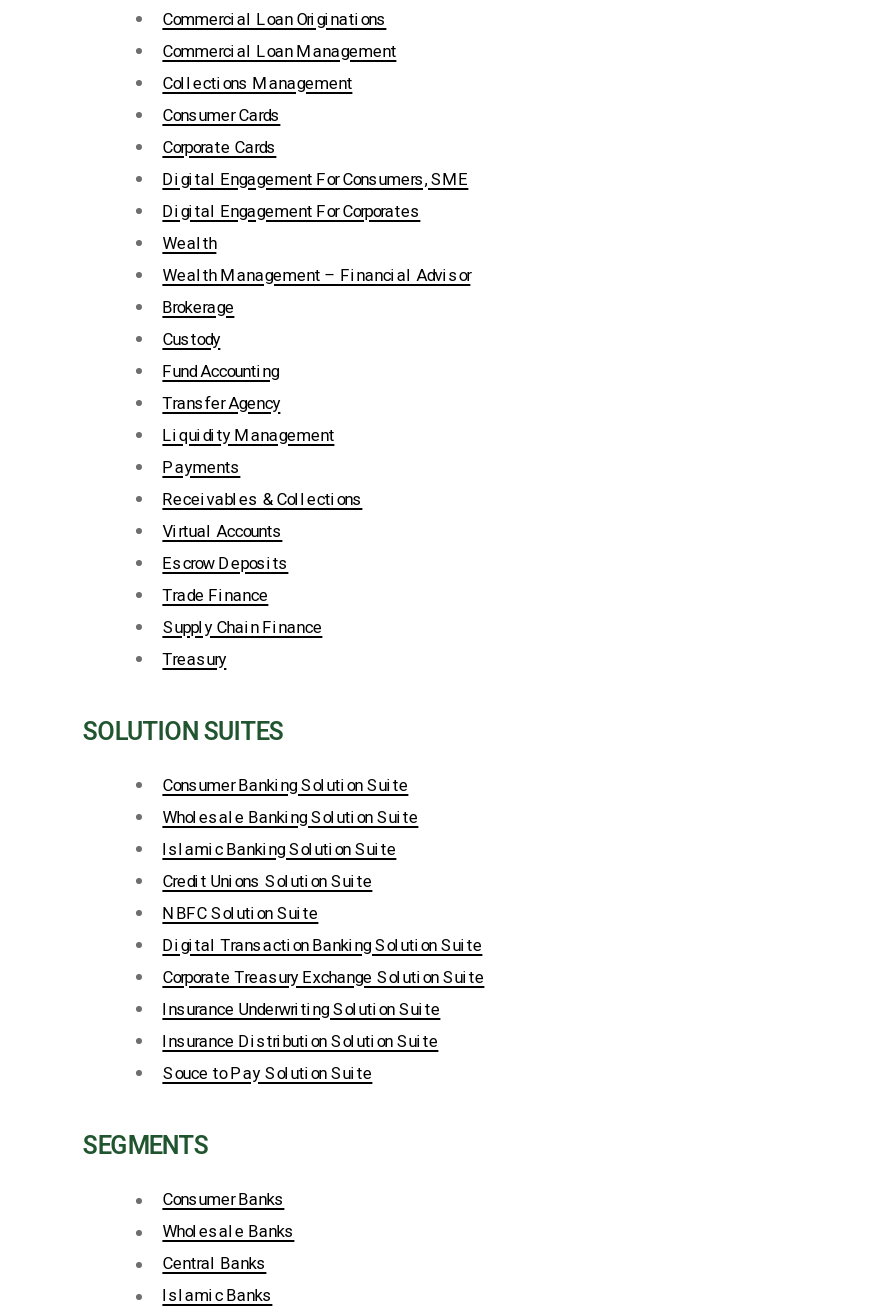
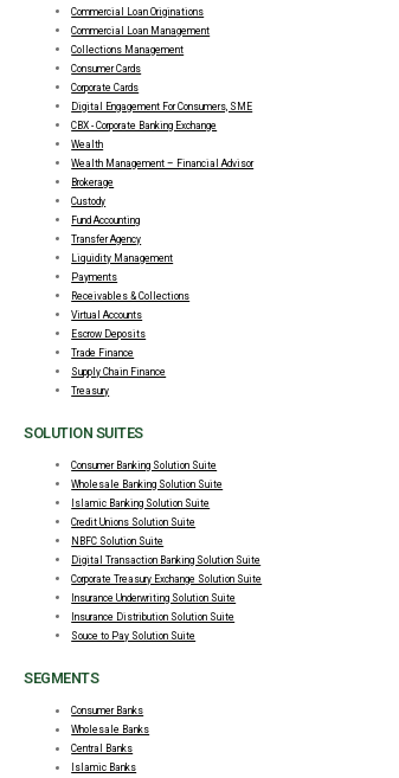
- Digital Engagement For Corporates
+ CBX - Corporate Banking Exchange
